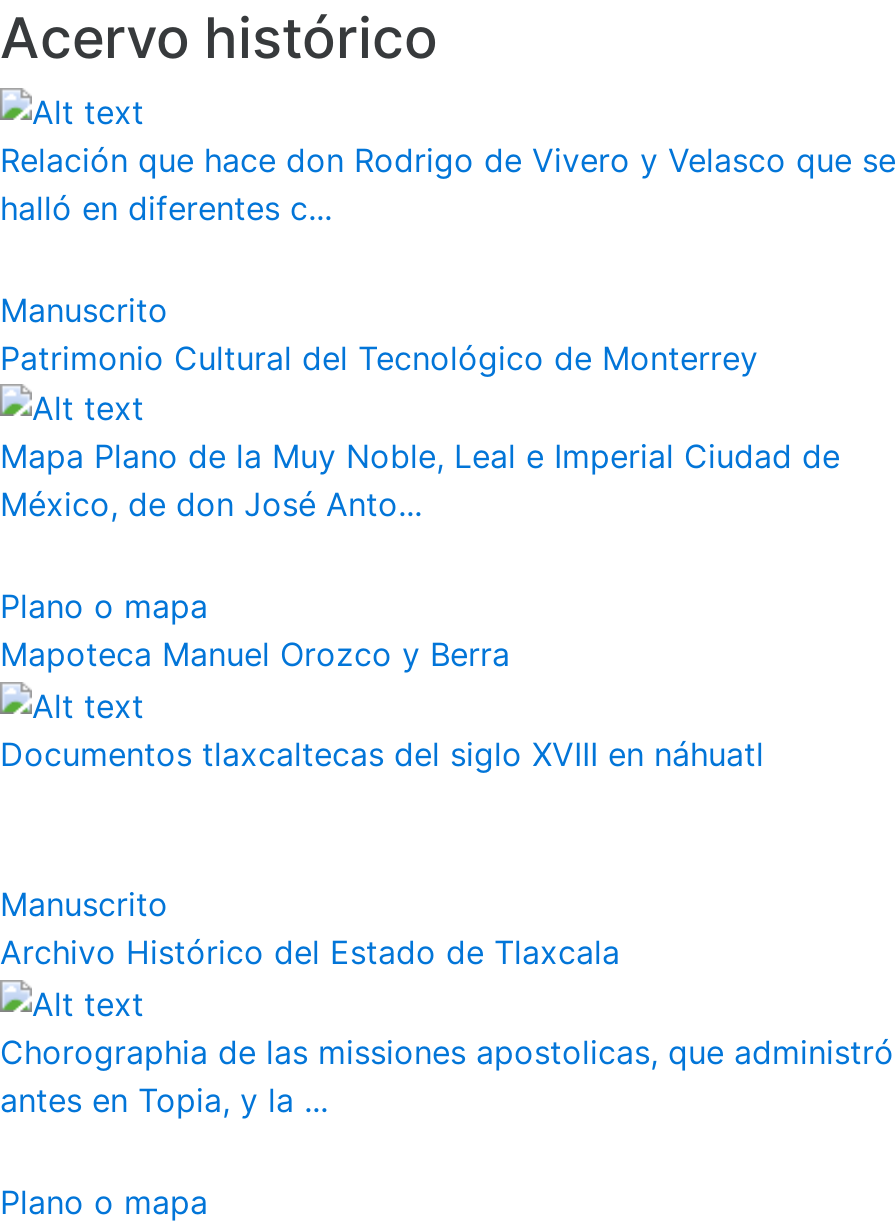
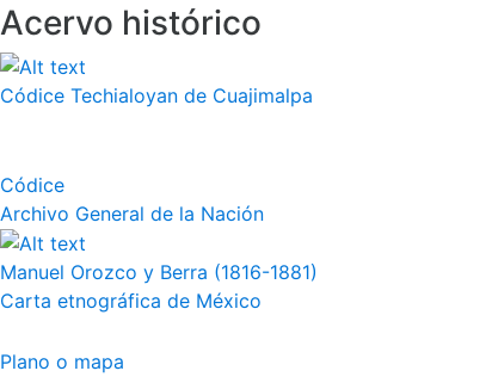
- Relación que hace don Rodrigo de Vivero y Velasco que se
- halló en diferentes c...
- Manuscrito
- Patrimonio Cultural del Tecnológico de Monterrey
- Mapa Plano de la Muy Noble, Leal e Imperial Ciudad de
- México, de don José Anto...
- Plano o mapa
- Mapoteca Manuel Orozco y Berra
- Documentos tlaxcaltecas del siglo XVIII en náhuatl
+ Códice Techialoyan de Cuajimalpa

- Manuscrito
- Archivo Histórico del Estado de Tlaxcala
- Chorographia de las missiones apostolicas, que administró
- antes en Topia, y la ...
+ Códice
+ Archivo General de la Nación
+ Manuel Orozco y Berra (1816-1881)
+ Carta etnográfica de México
